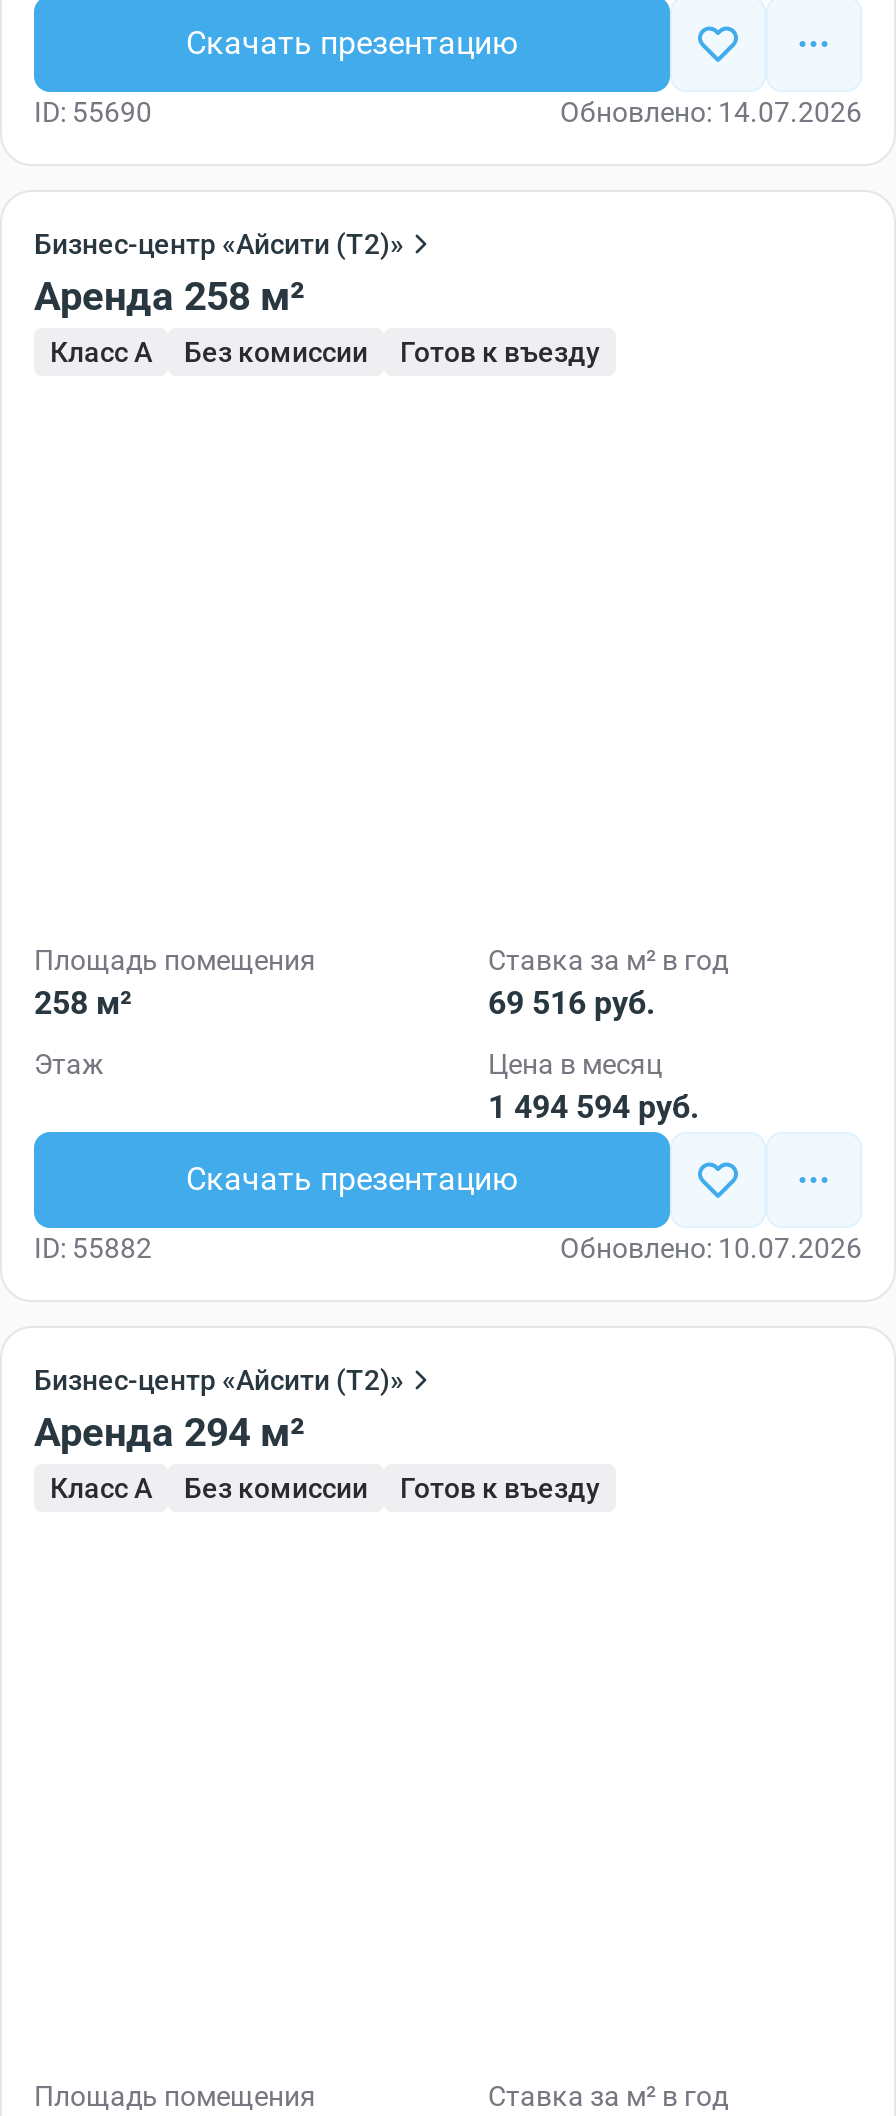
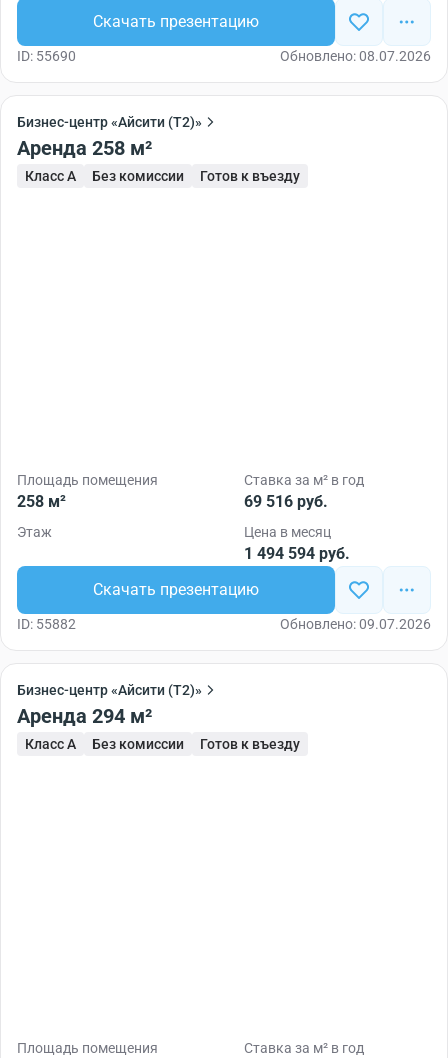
- Обновлено: 14.07.2026
+ Обновлено: 08.07.2026

- Обновлено: 10.07.2026
+ Обновлено: 09.07.2026
